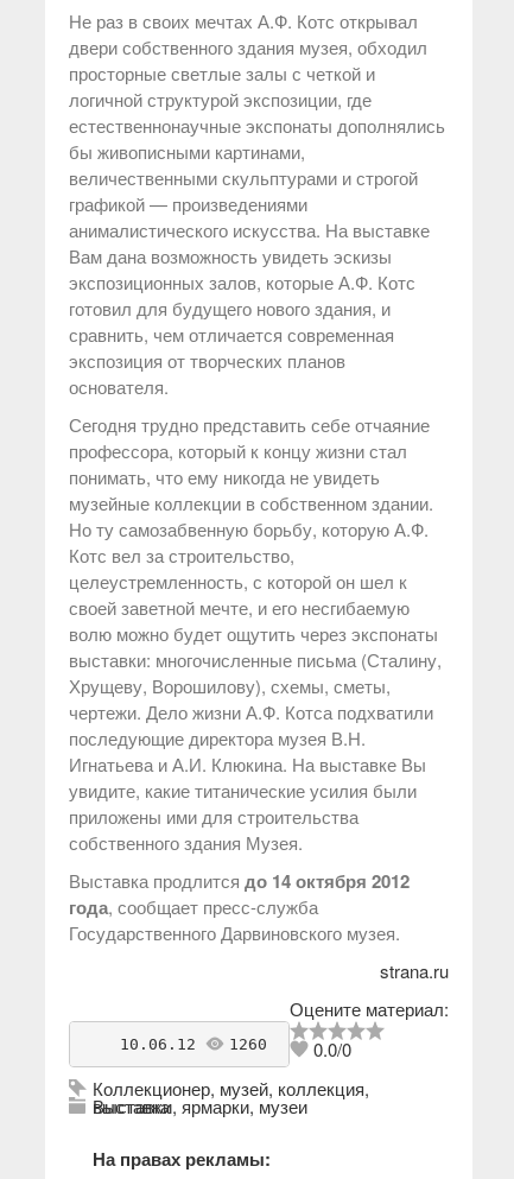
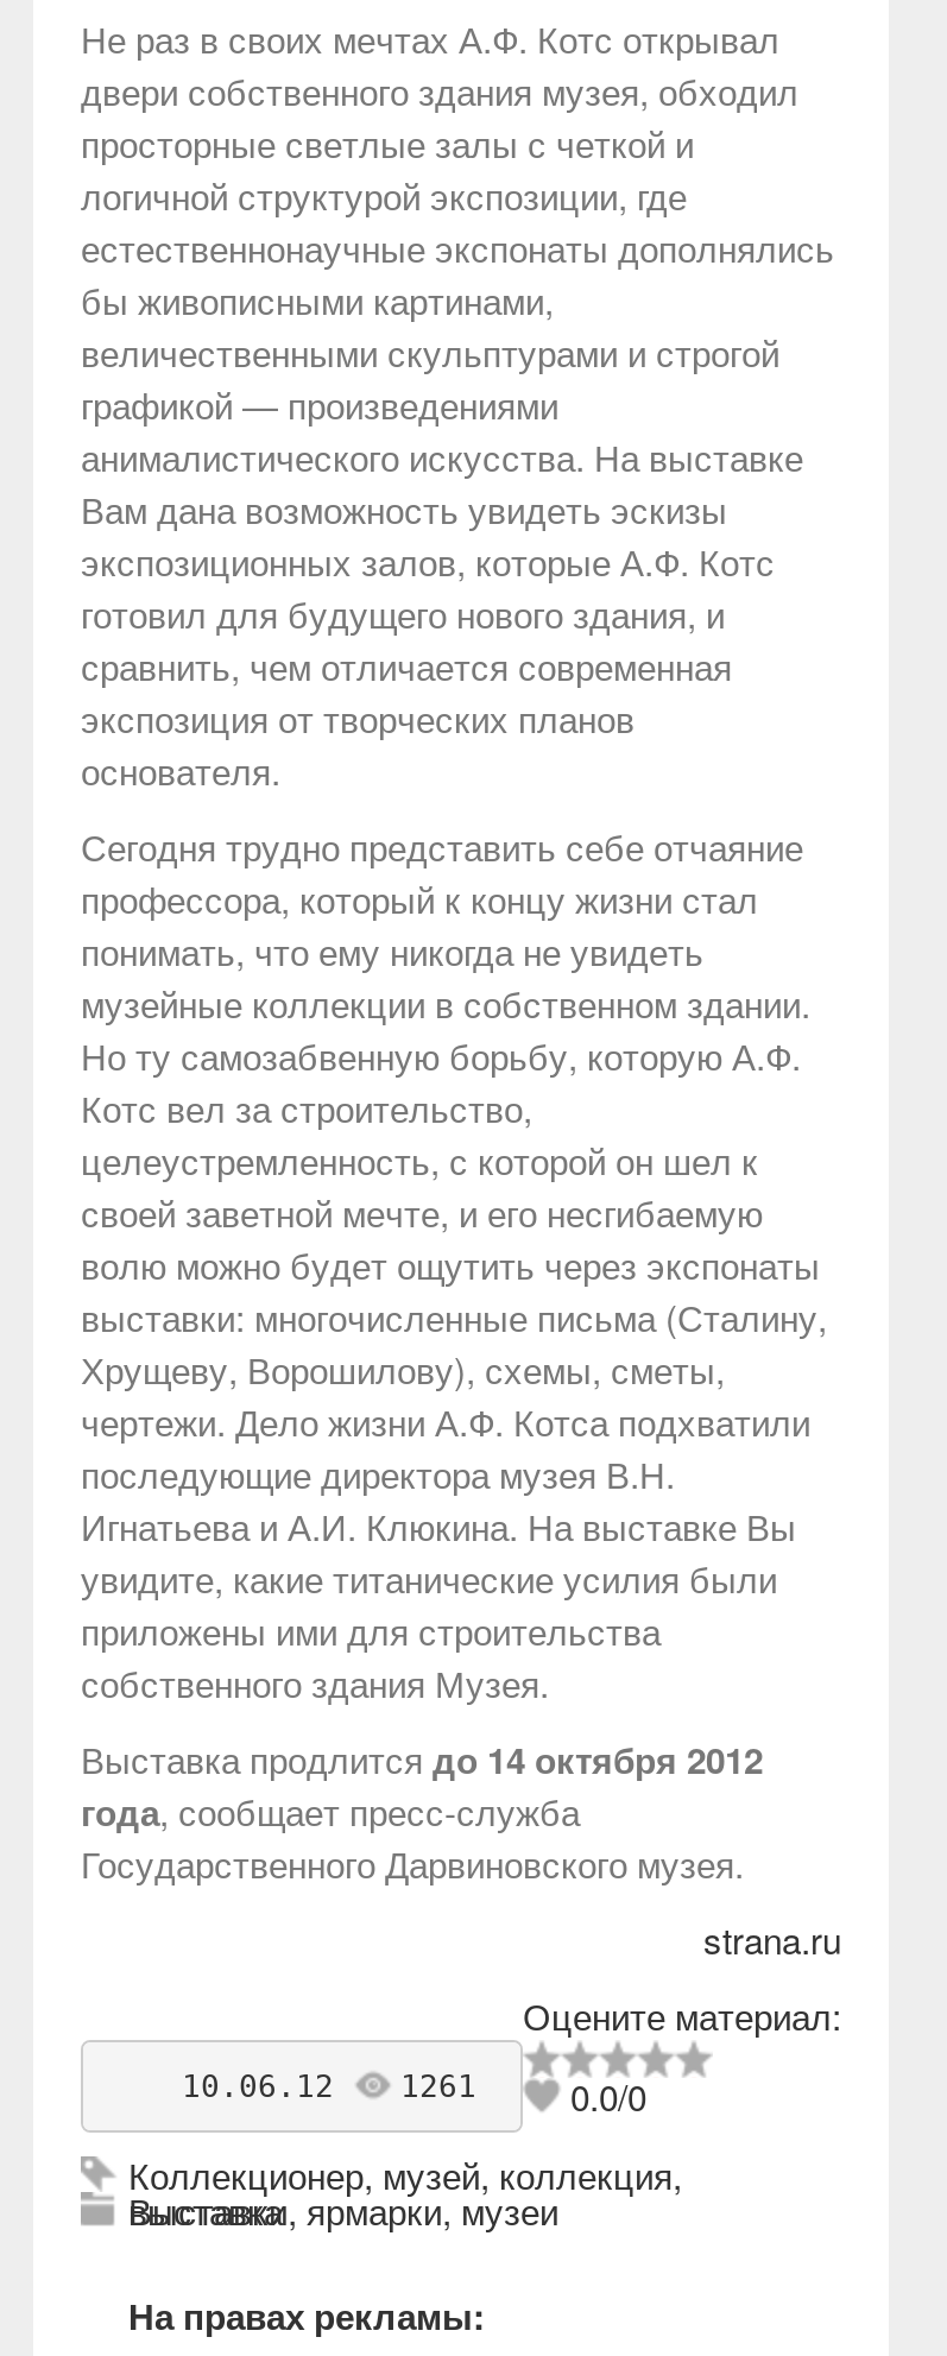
- 10.06.12 1260
+ 10.06.12 1261
